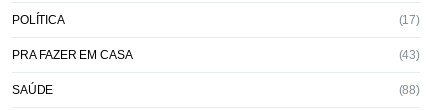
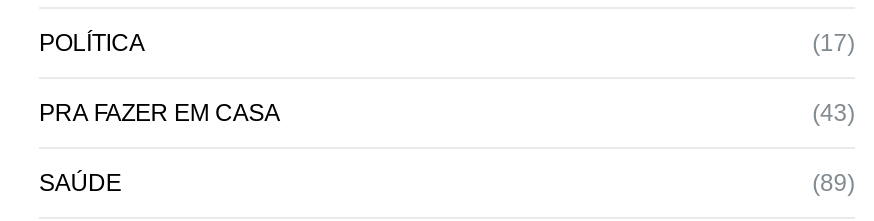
- (88)
+ (89)
